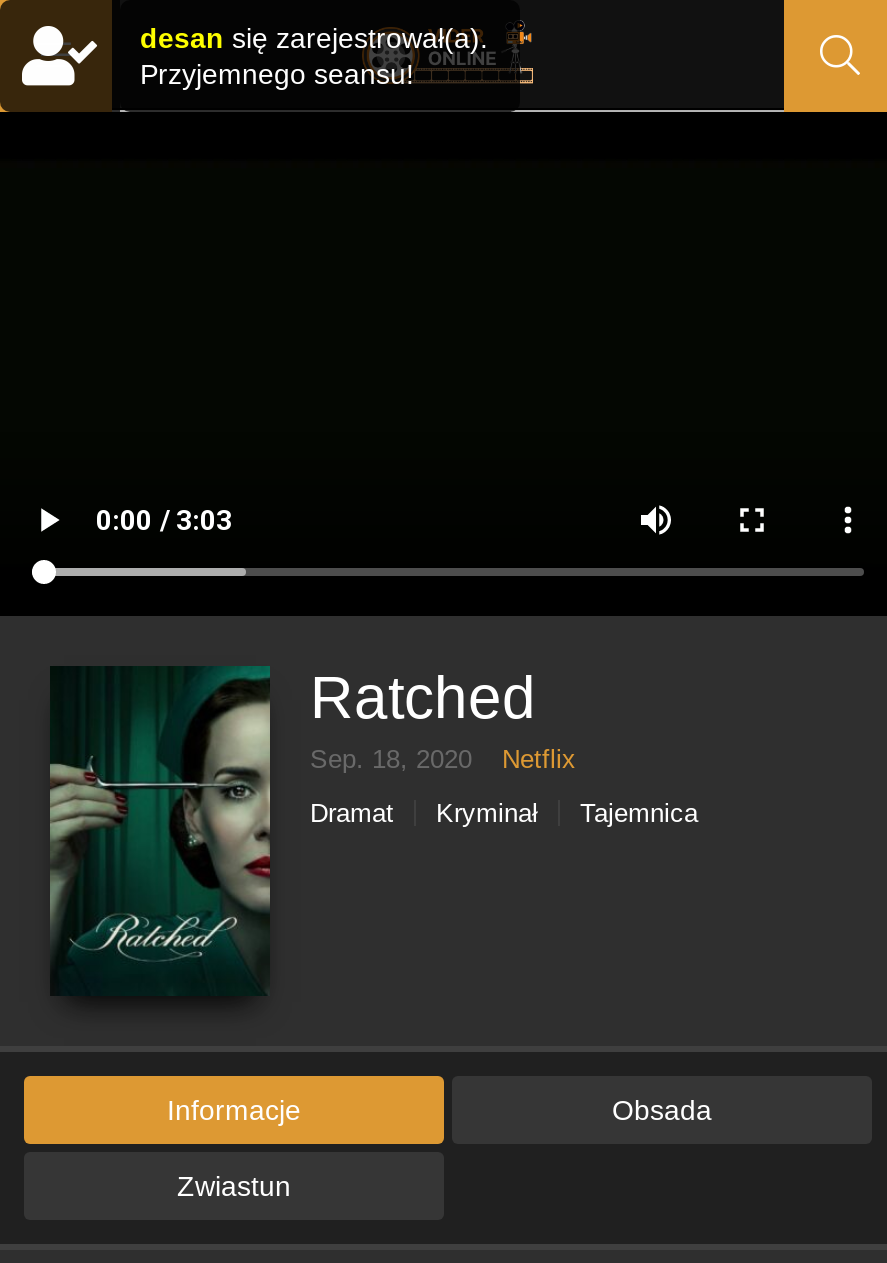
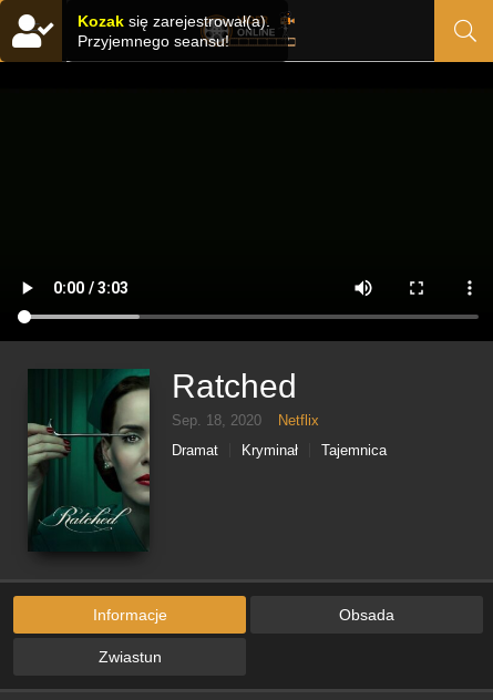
- desan się zarejestrował(a).
+ Kozak się zarejestrował(a).
